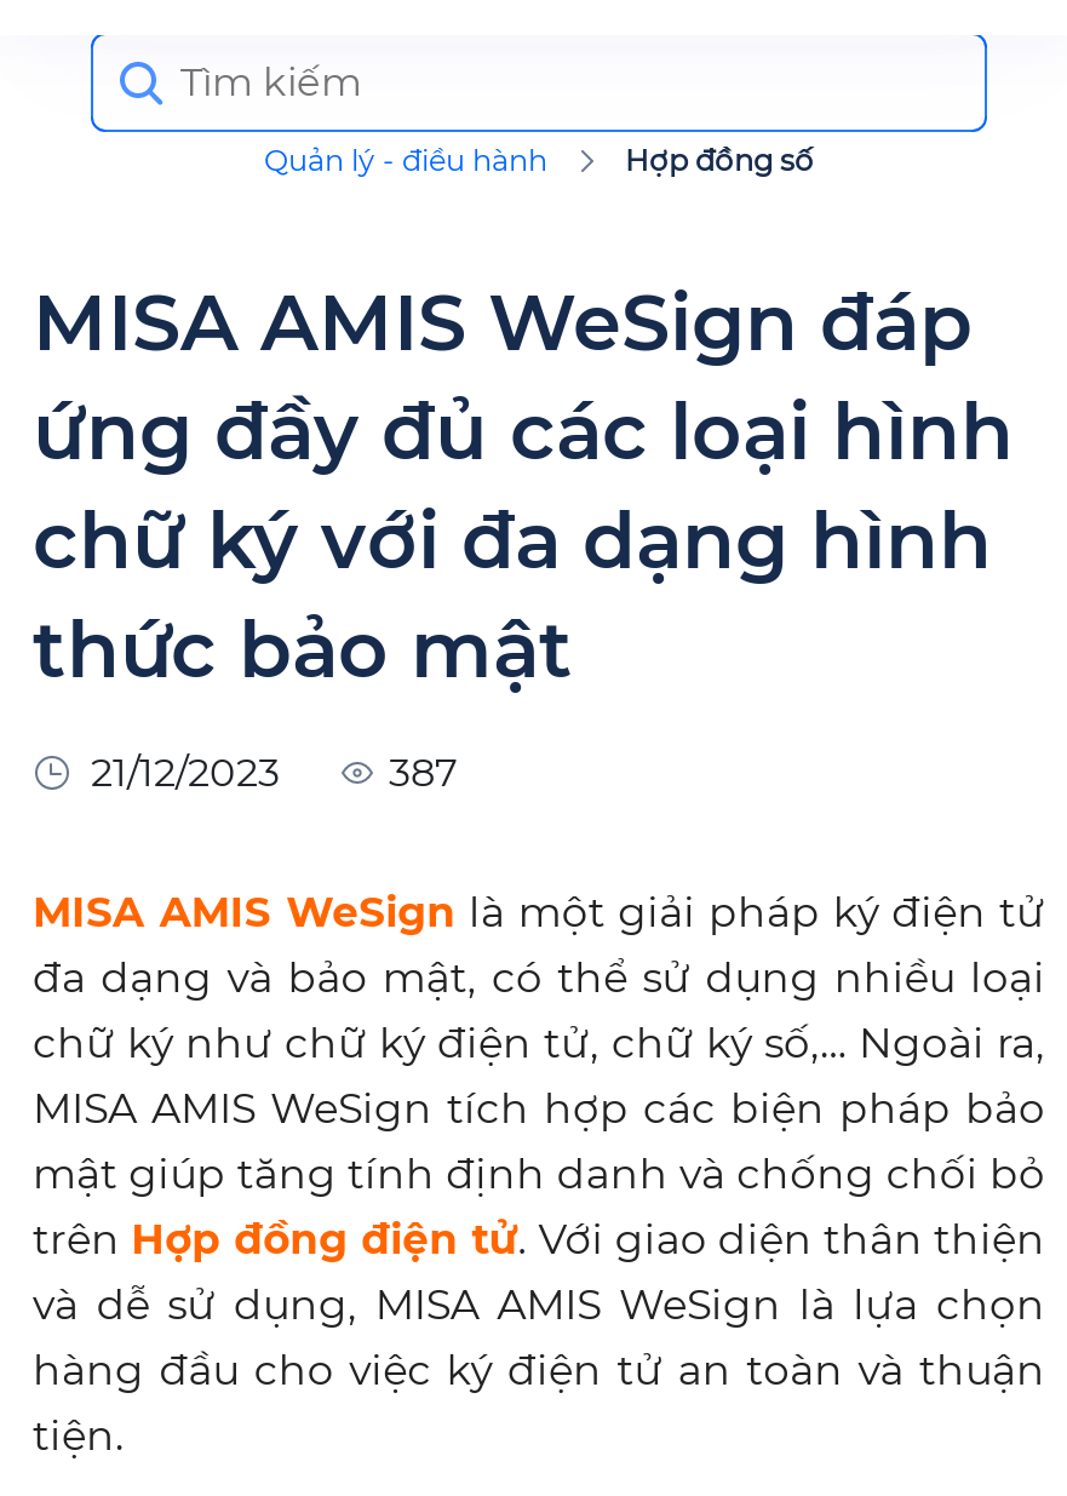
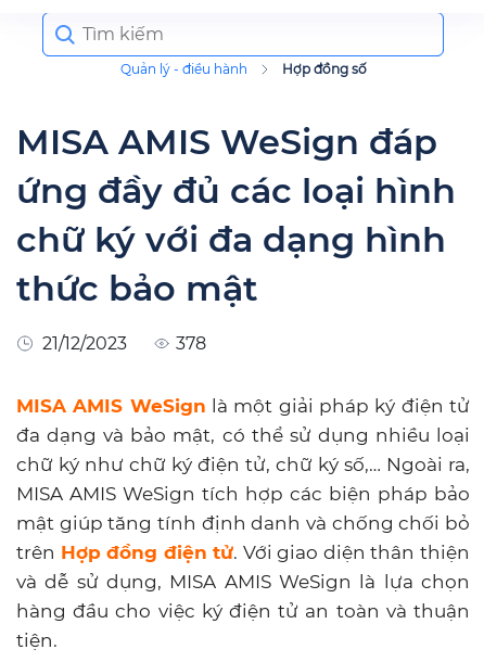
- 387
+ 378
